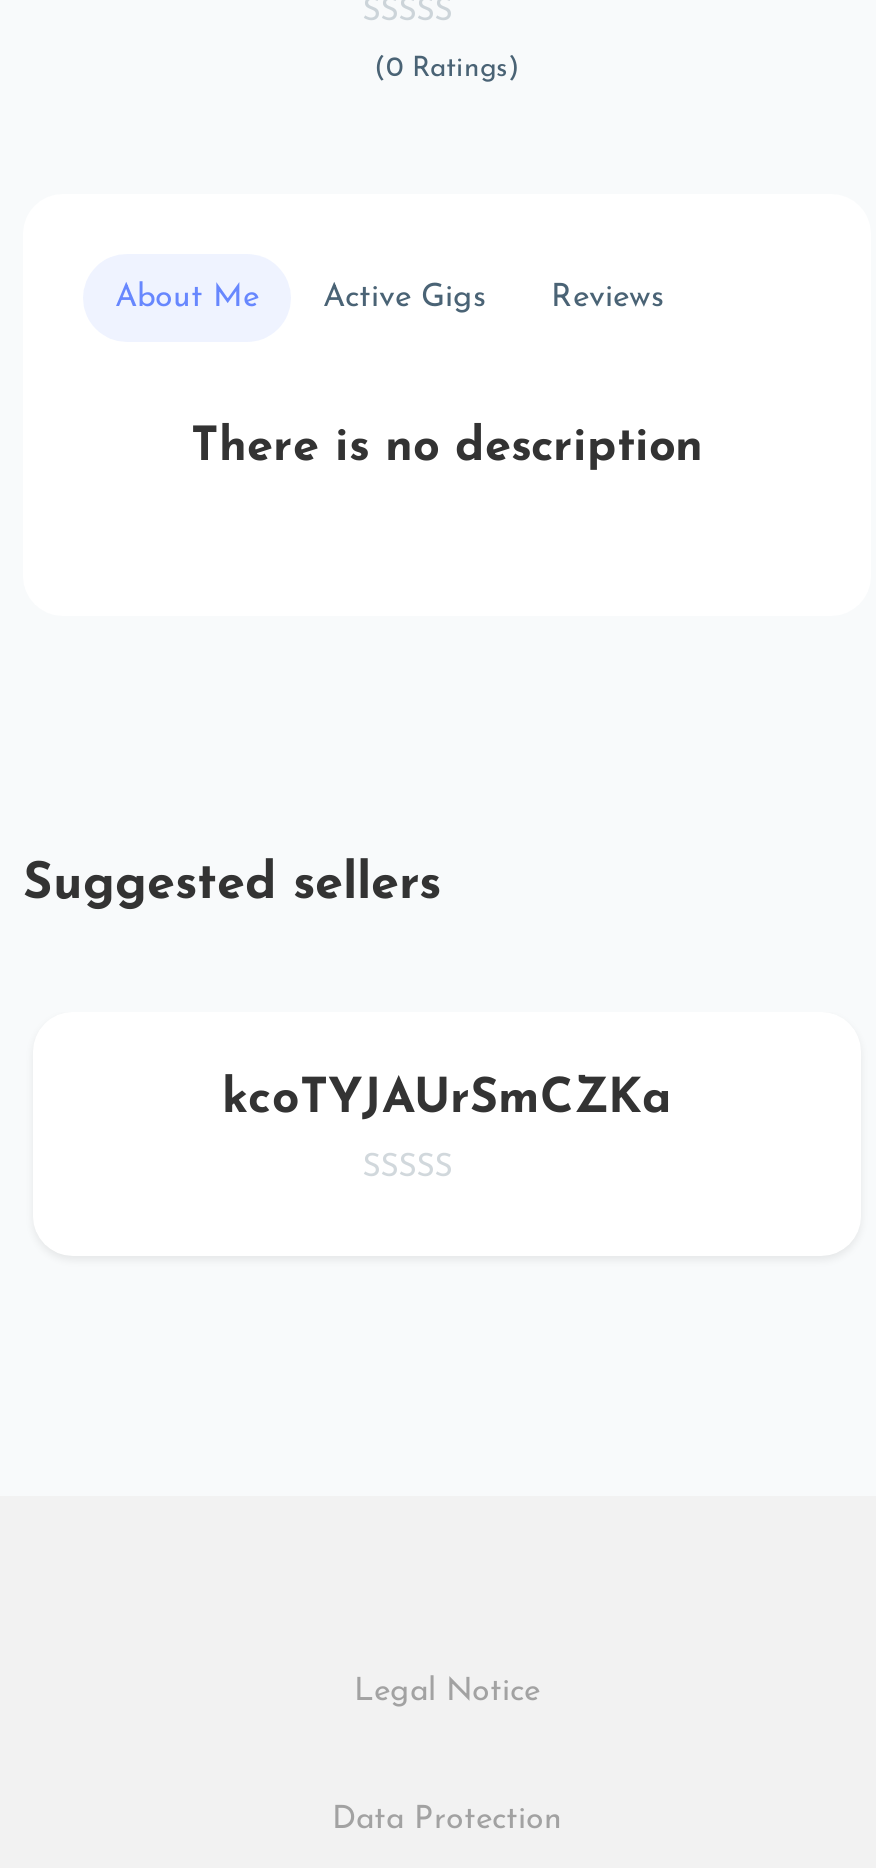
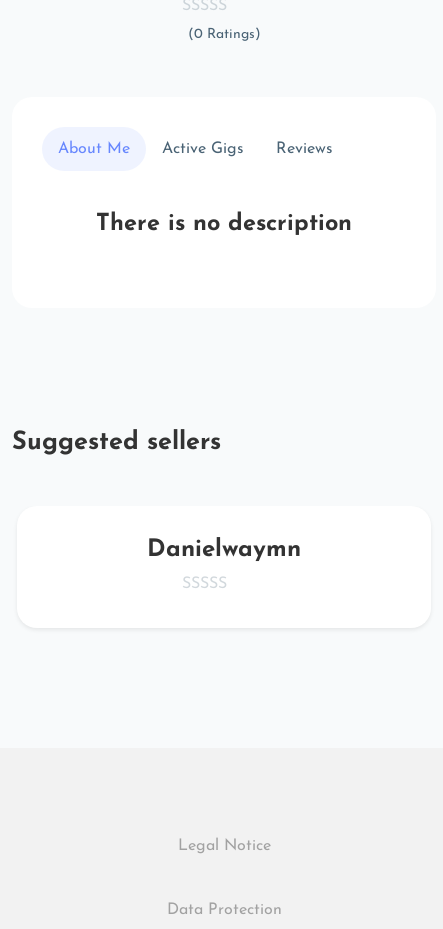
- kcoTYJAUrSmCZKa
+ Danielwaymn
